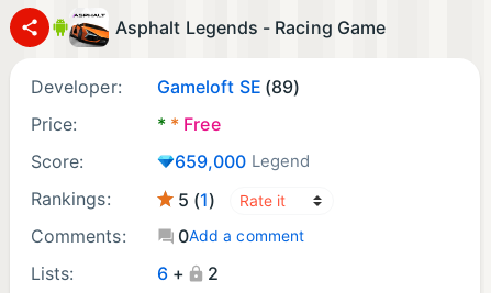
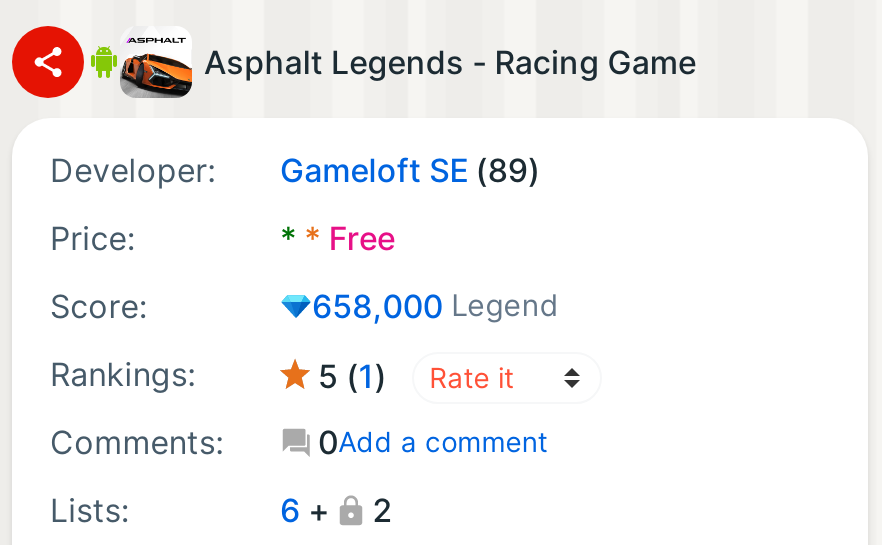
- 659,000 Legend
+ 658,000 Legend
